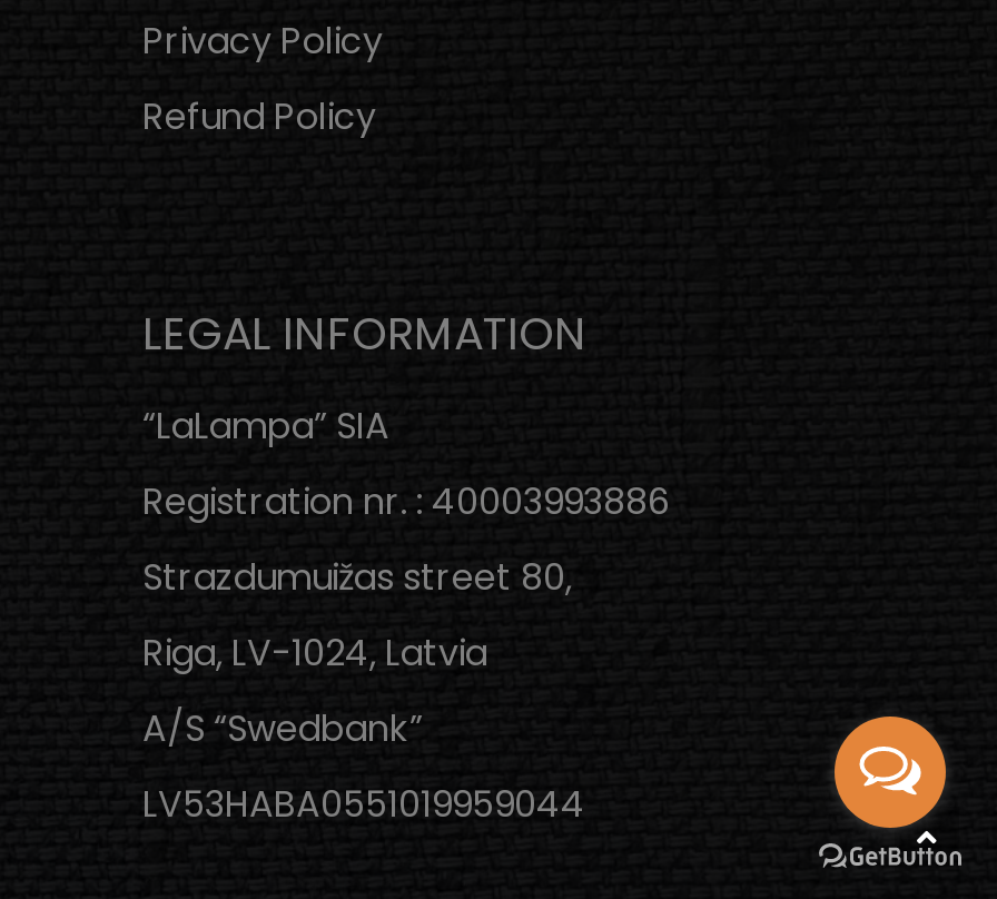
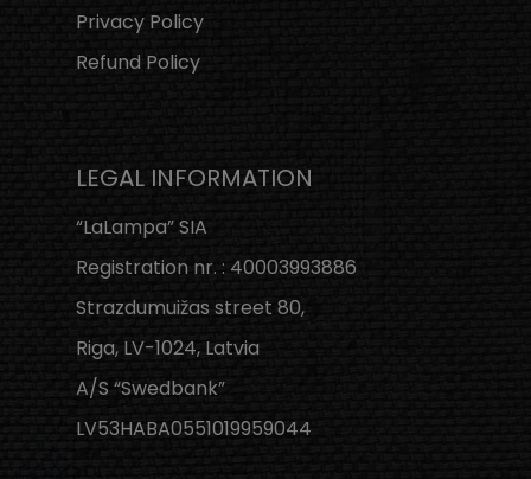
- [image]
